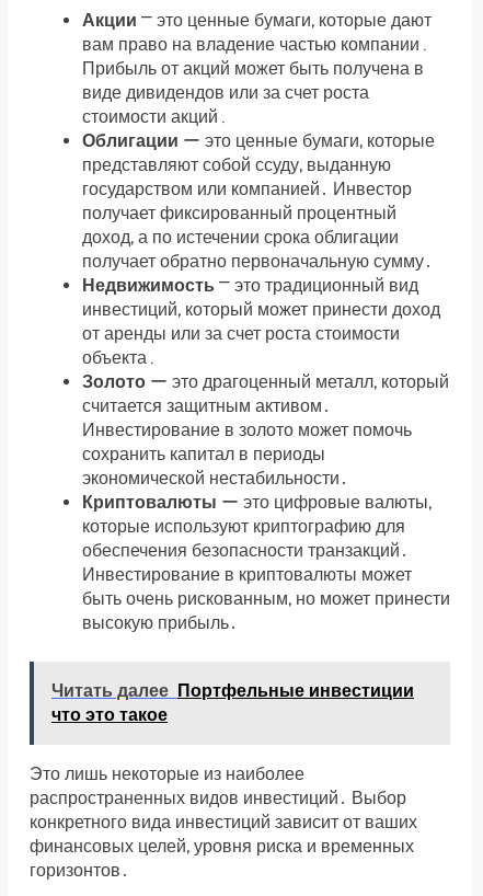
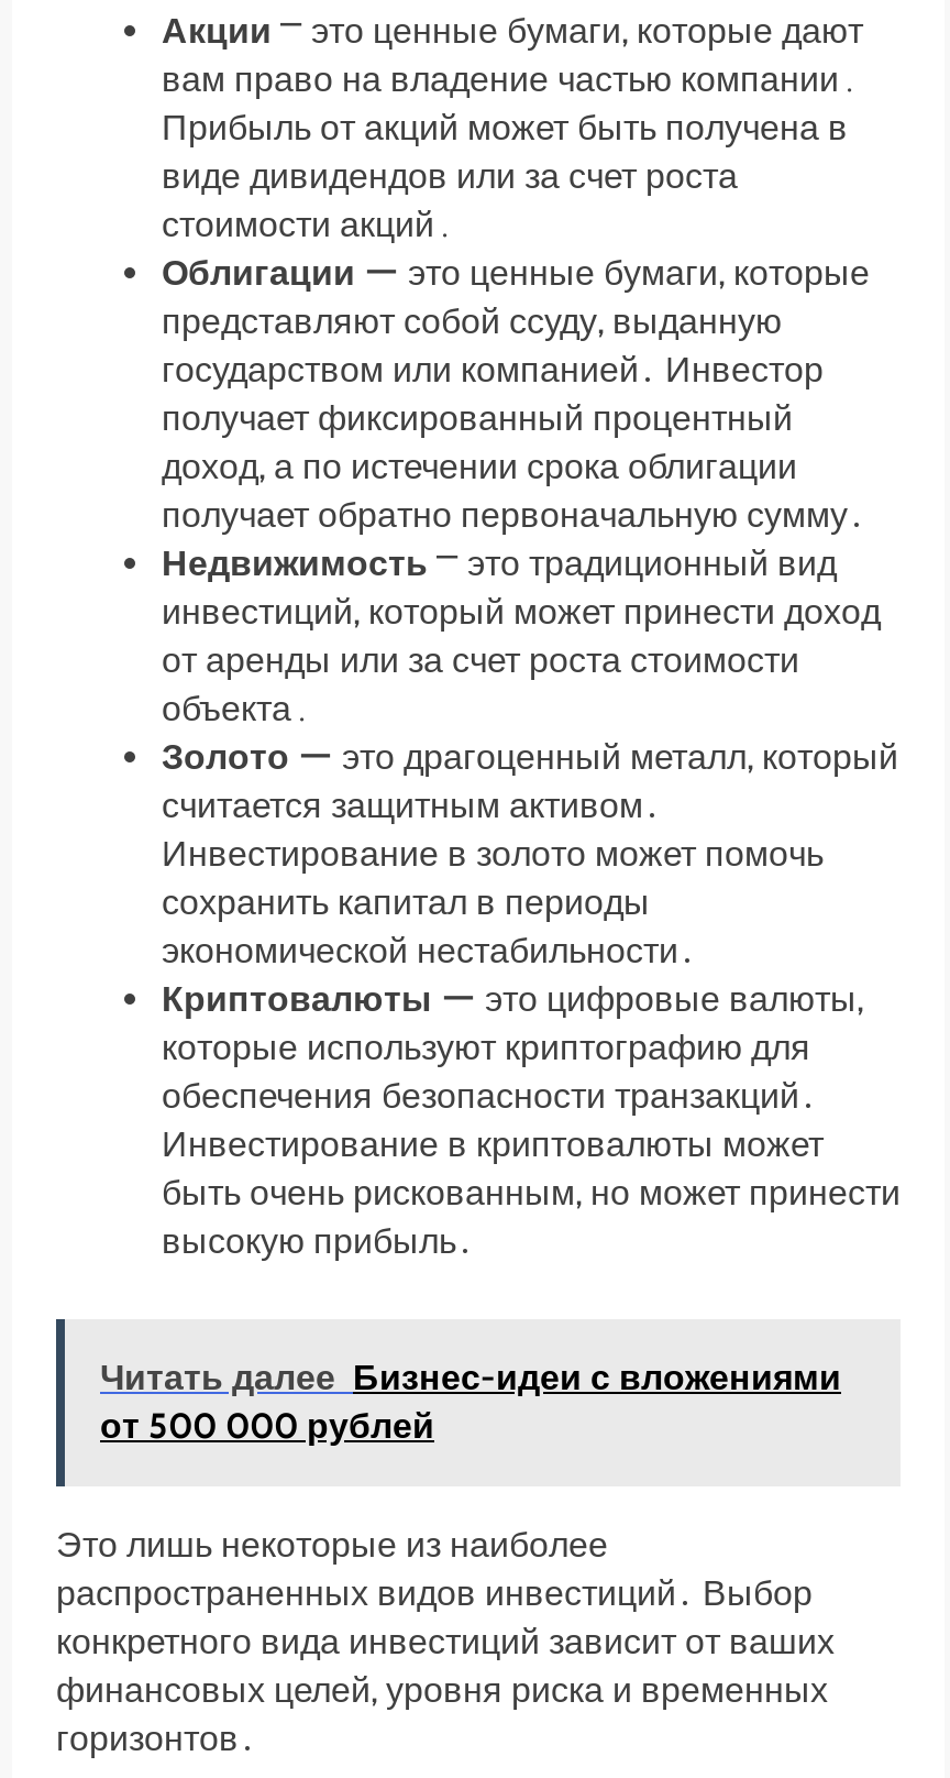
- Читать далее Портфельные инвестиции
- что это такое
+ Читать далее Бизнес-идеи с вложениями
+ от 500 000 рублей
